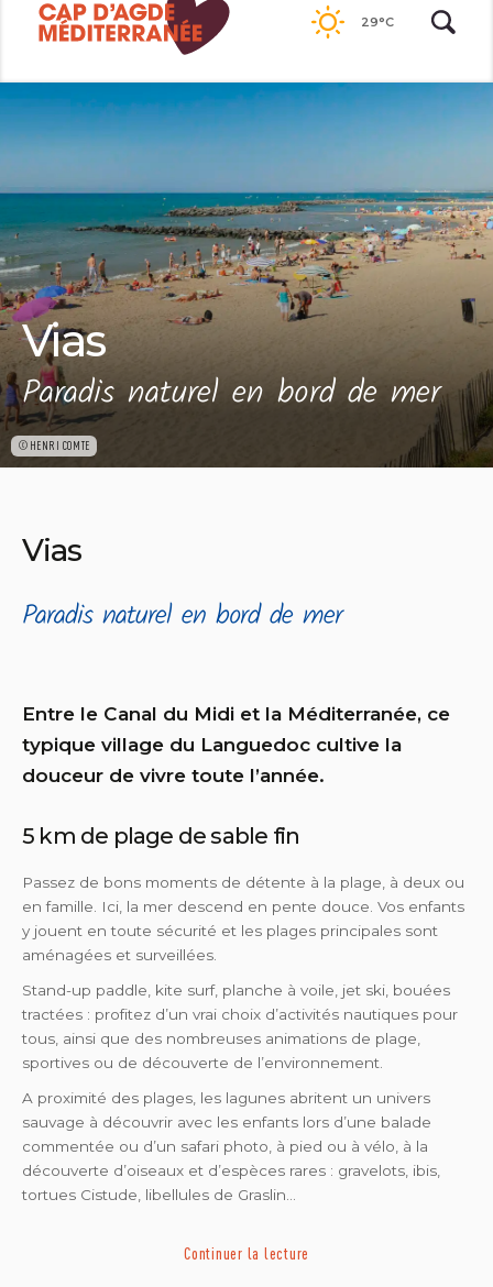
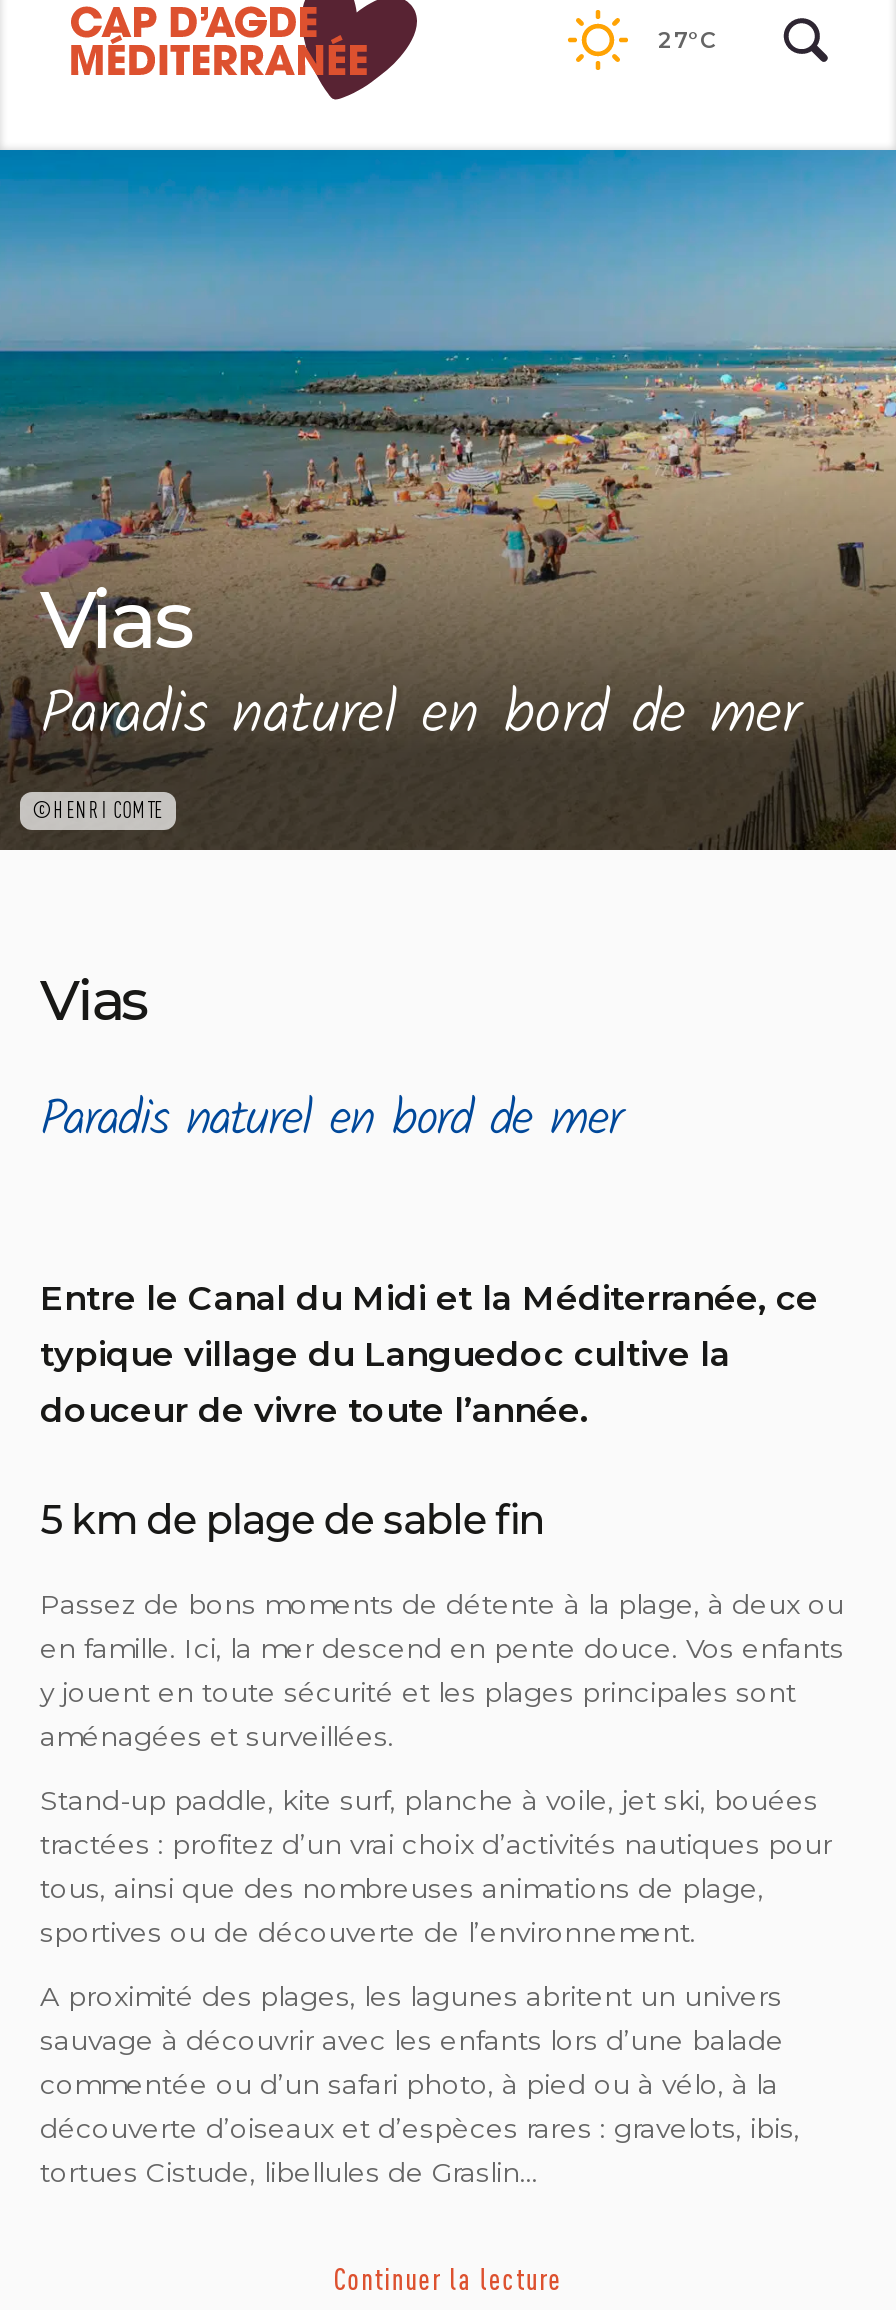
- 29°C
+ 27°C
